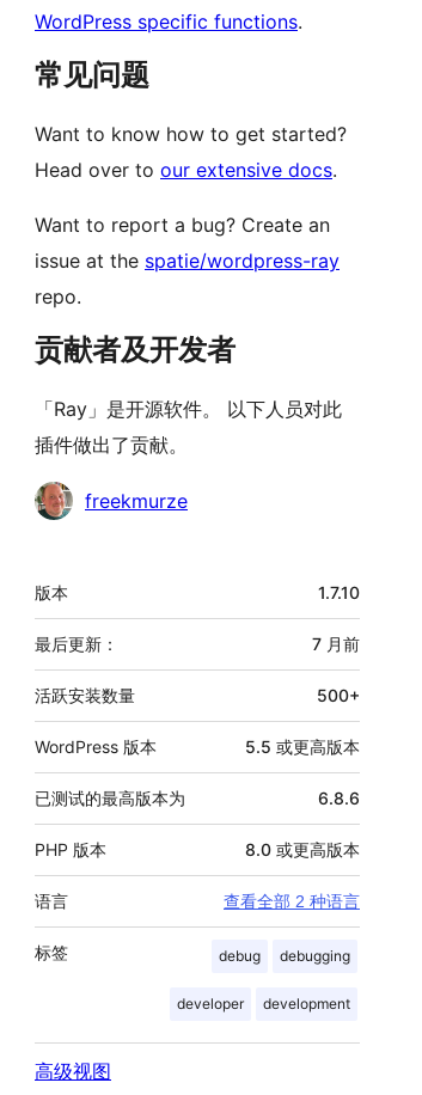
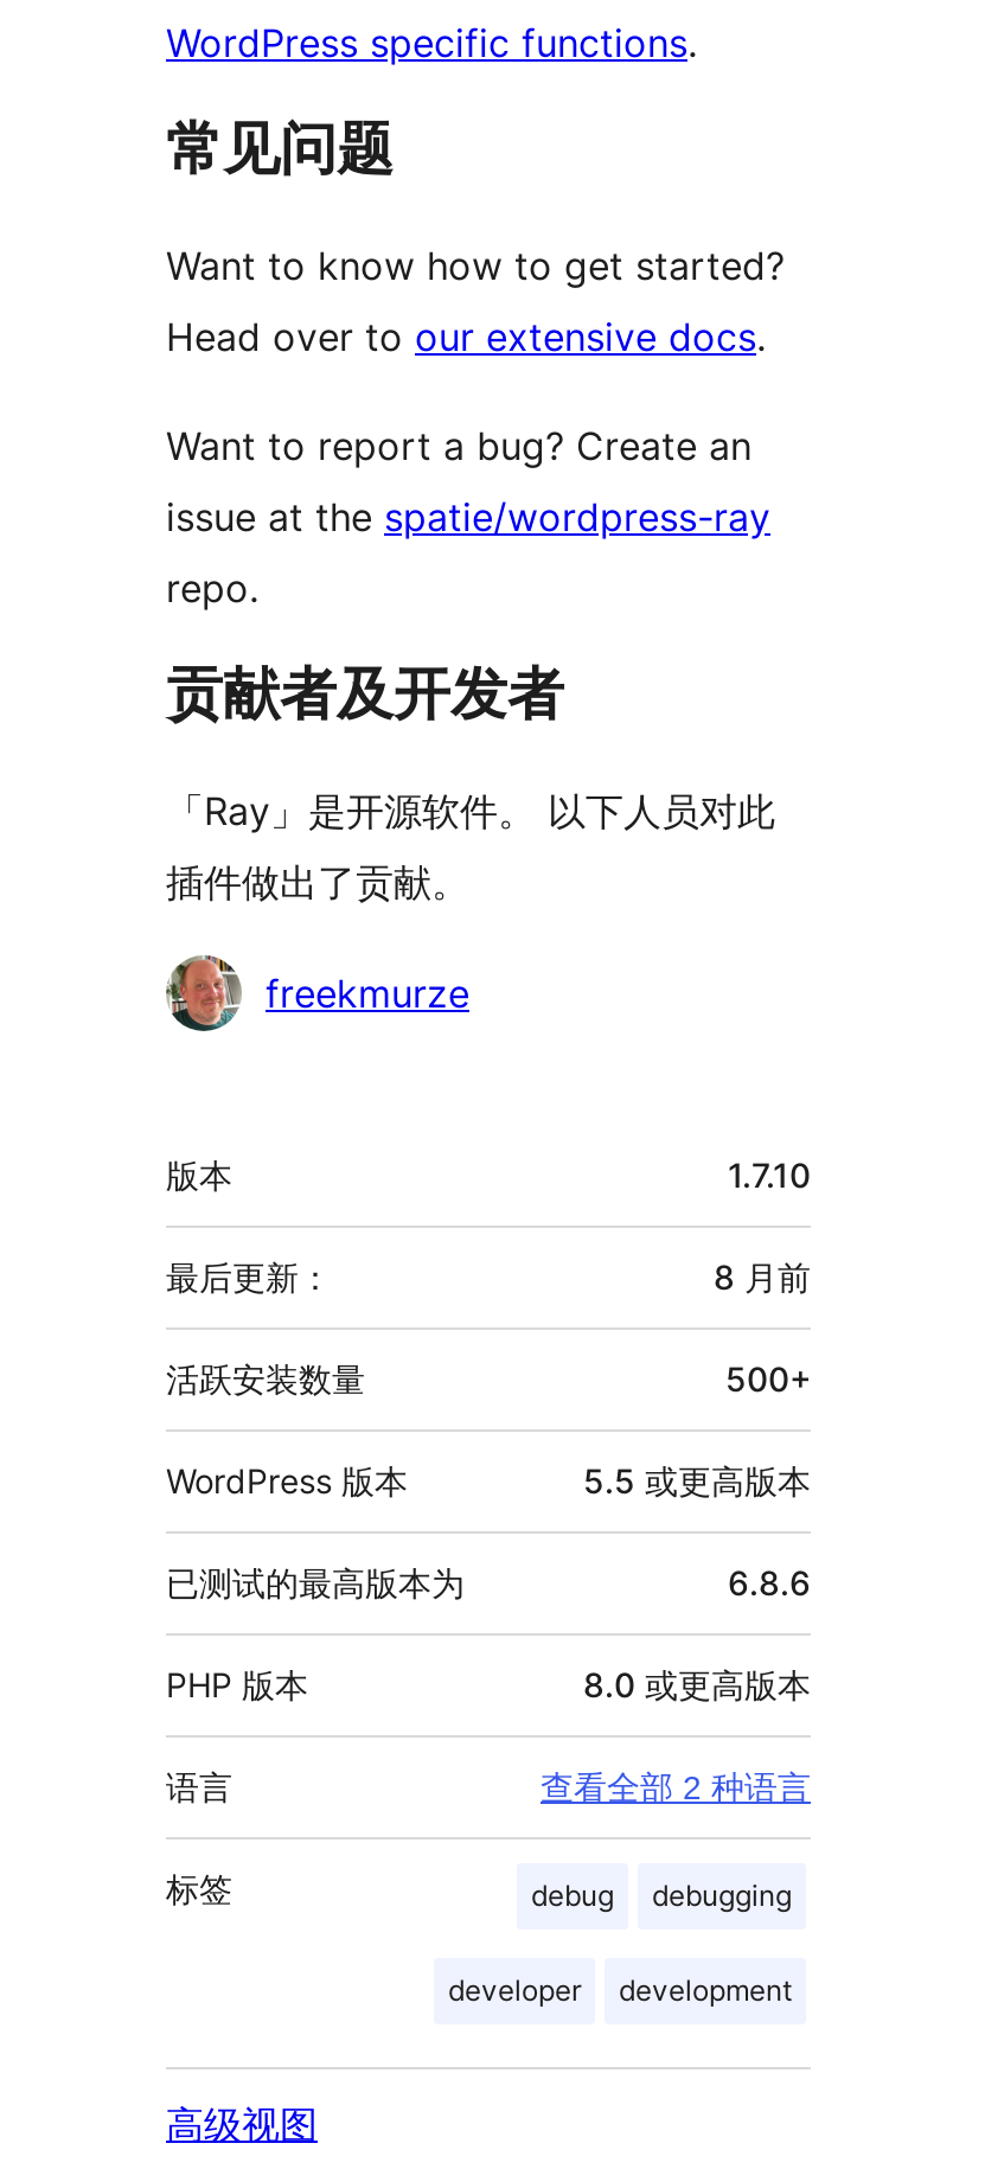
- 7 月前
+ 8 月前
